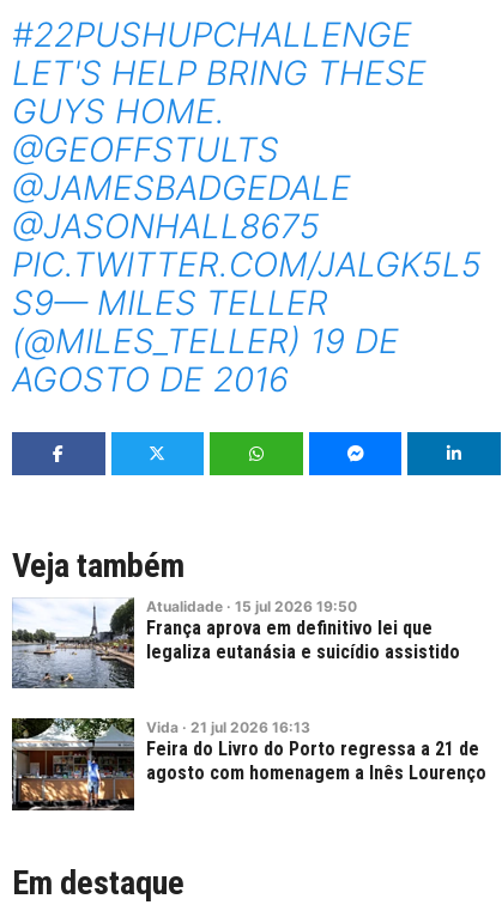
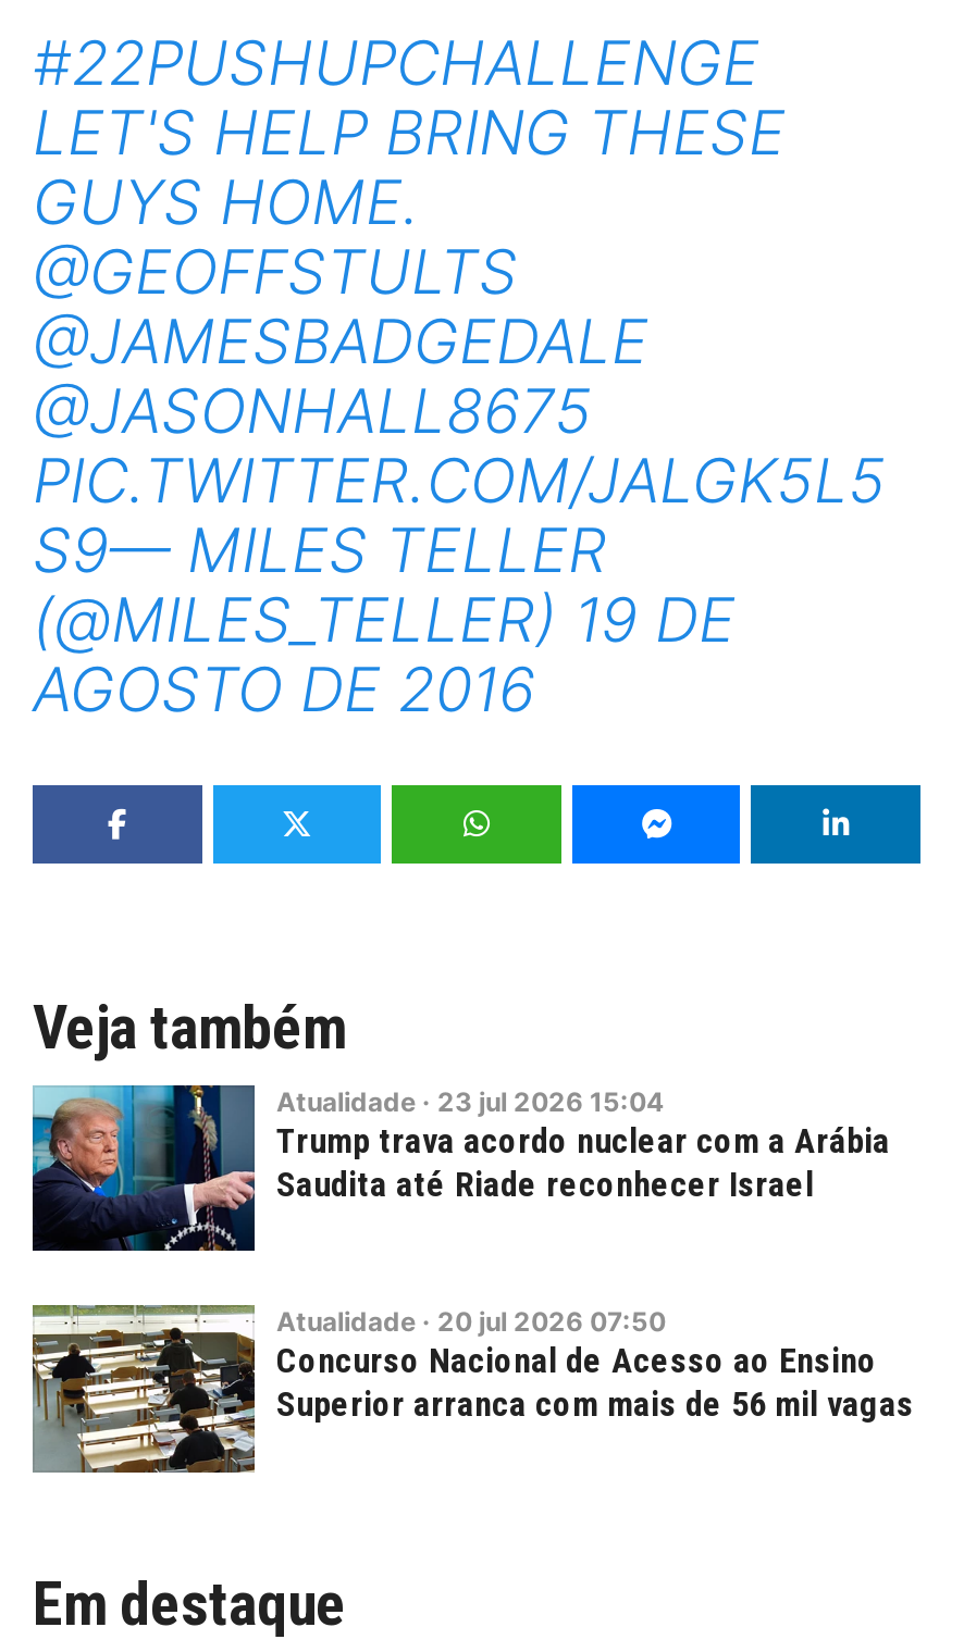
- [image]
- Atualidade · 15 jul 2026 19:50
- França aprova em definitivo lei que
- legaliza eutanásia e suicídio assistido
+ [image]
+ Atualidade · 23 jul 2026 15:04
+ Trump trava acordo nuclear com a Arábia
+ Saudita até Riade reconhecer Israel

- [image]
- Vida · 21 jul 2026 16:13
- Feira do Livro do Porto regressa a 21 de
- agosto com homenagem a Inês Lourenço
+ [image]
+ Atualidade · 20 jul 2026 07:50
+ Concurso Nacional de Acesso ao Ensino
+ Superior arranca com mais de 56 mil vagas
